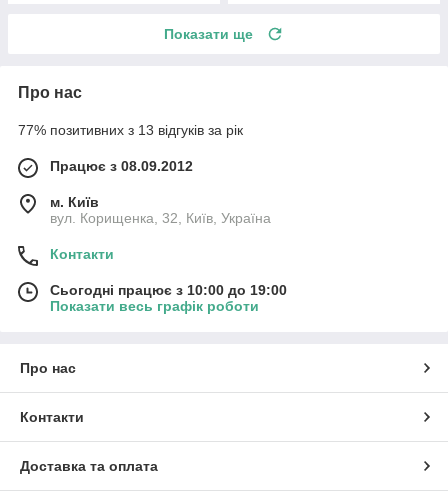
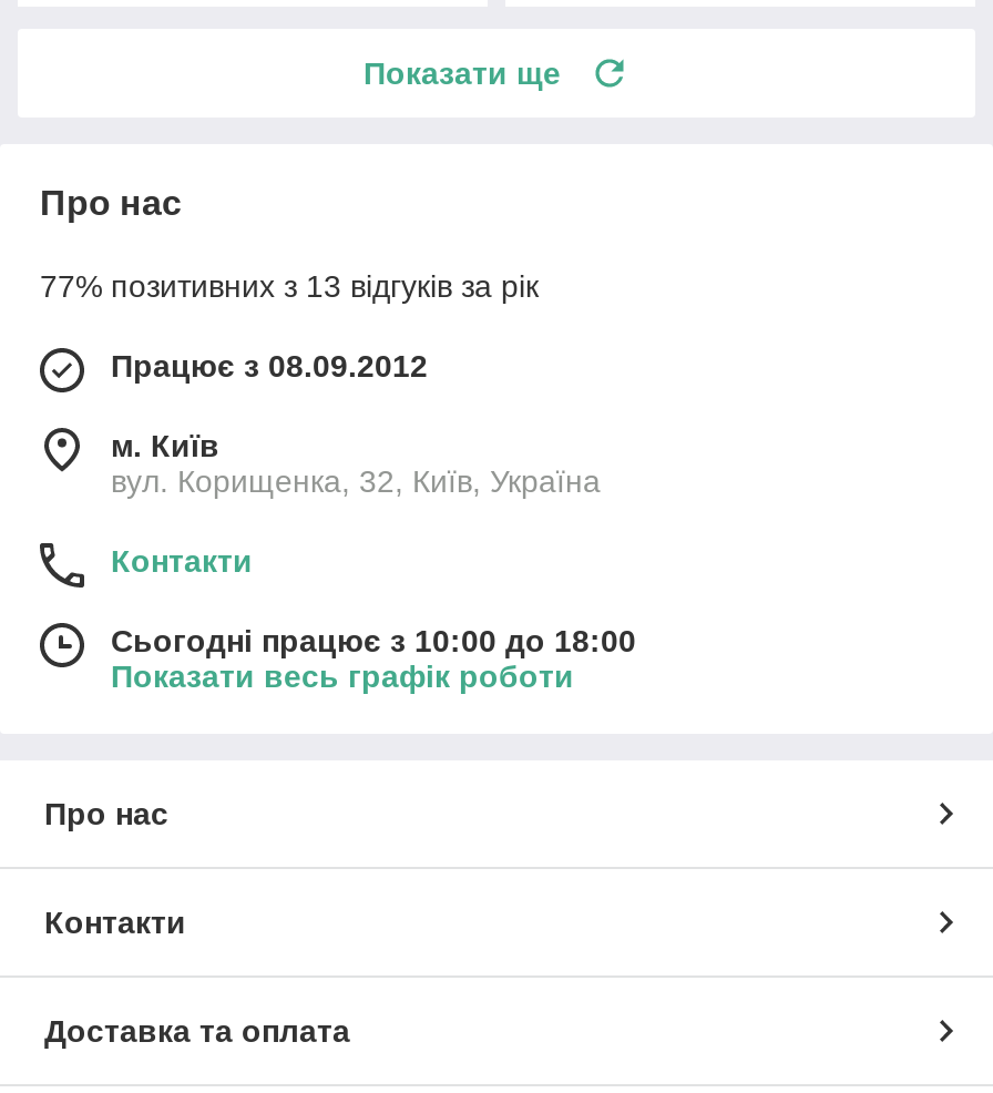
- Сьогодні працює з 10:00 до 19:00
+ Сьогодні працює з 10:00 до 18:00
